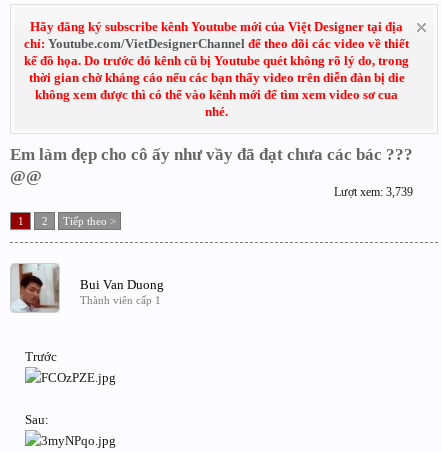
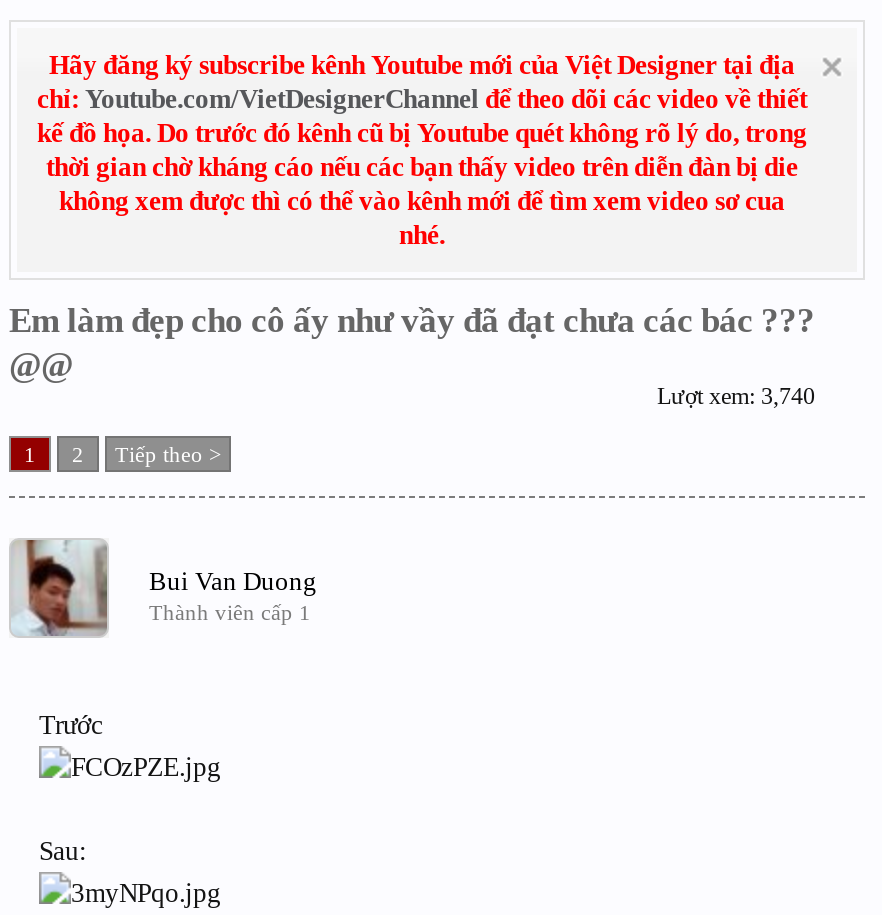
- Lượt xem: 3,739
+ Lượt xem: 3,740
